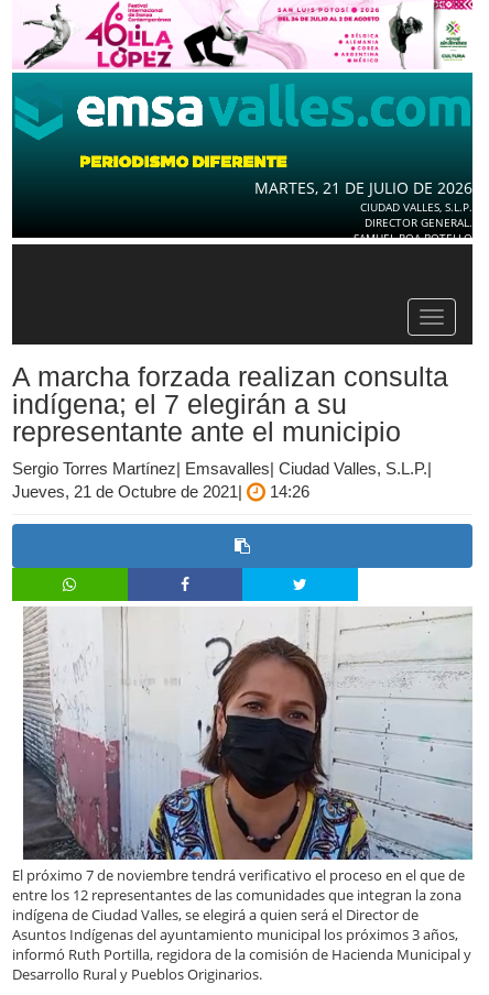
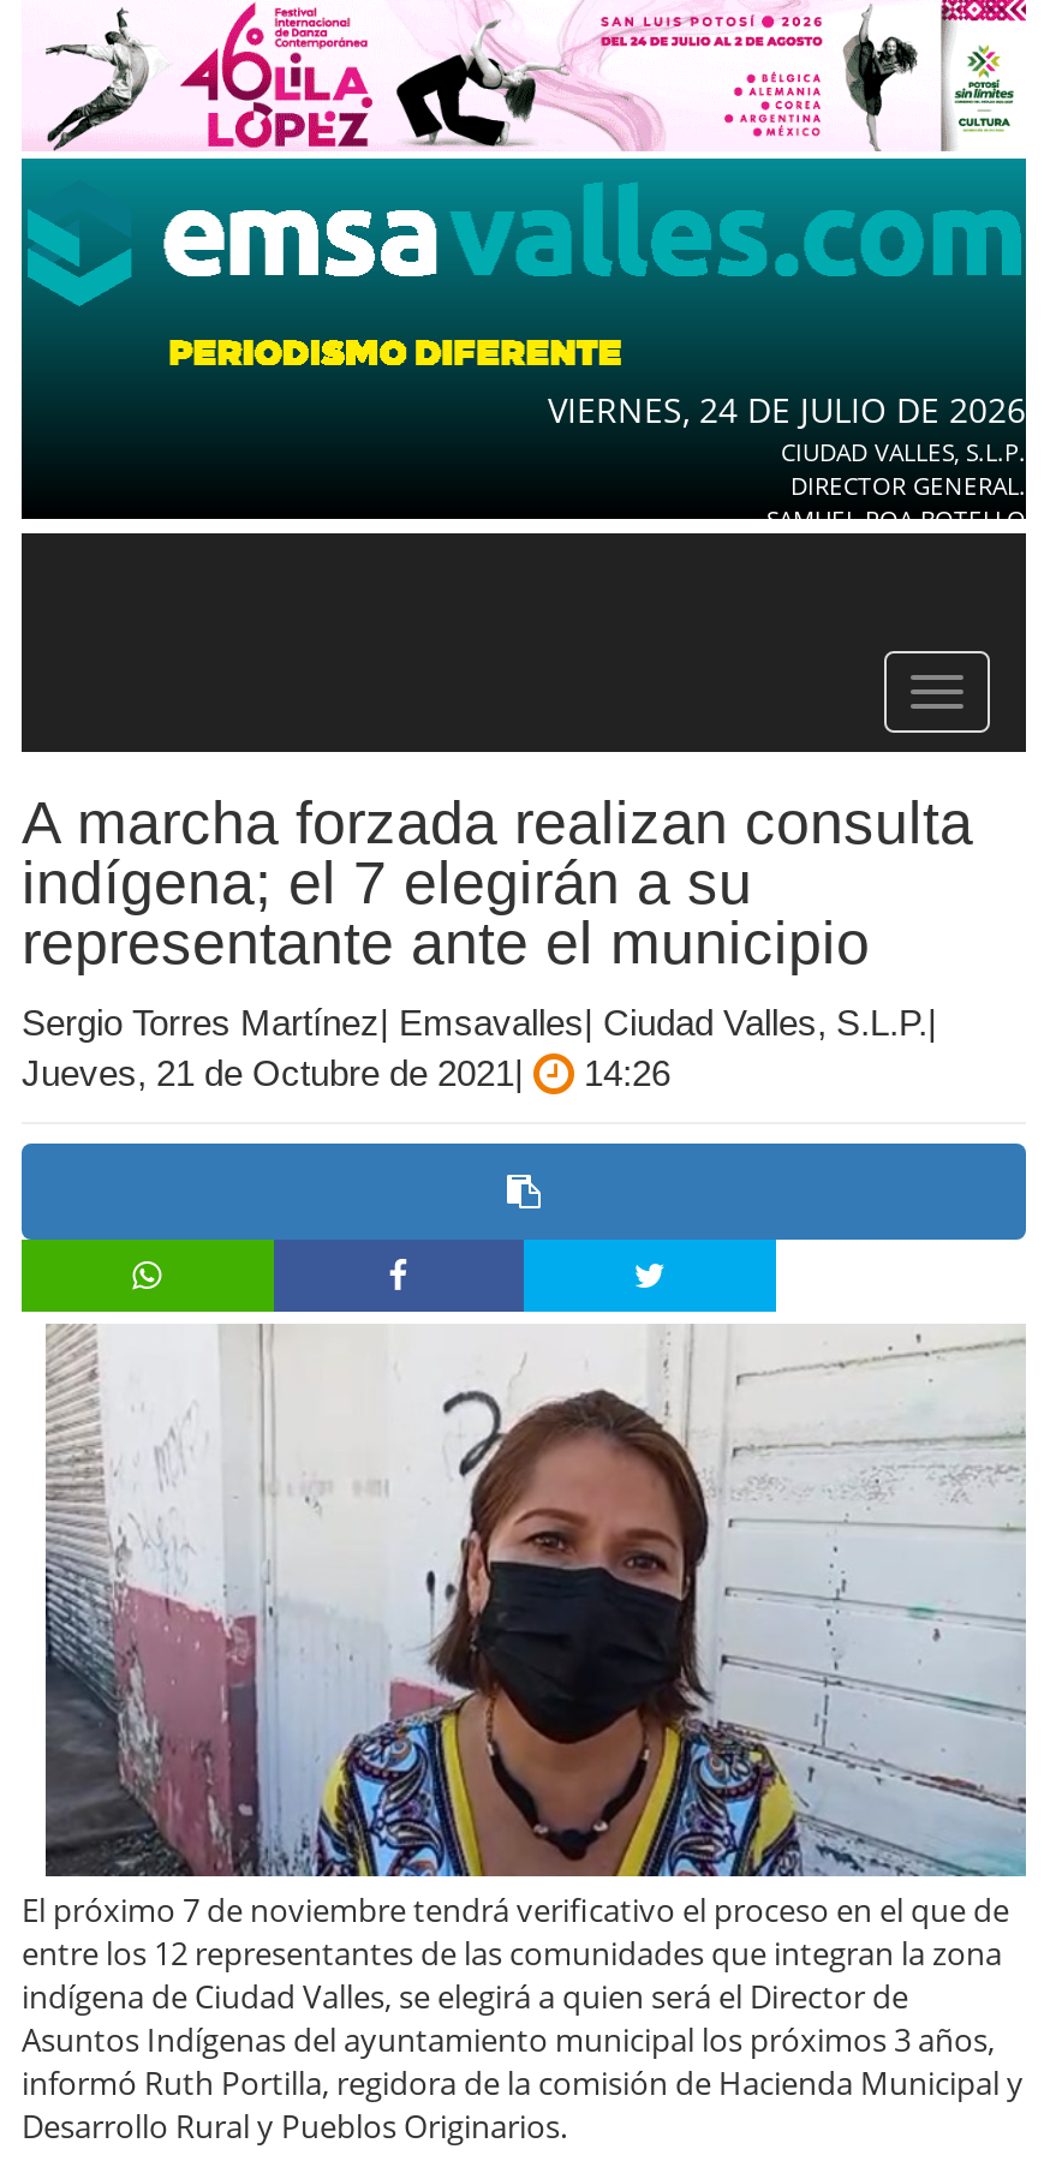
- MARTES, 21 DE JULIO DE 2026
+ VIERNES, 24 DE JULIO DE 2026
